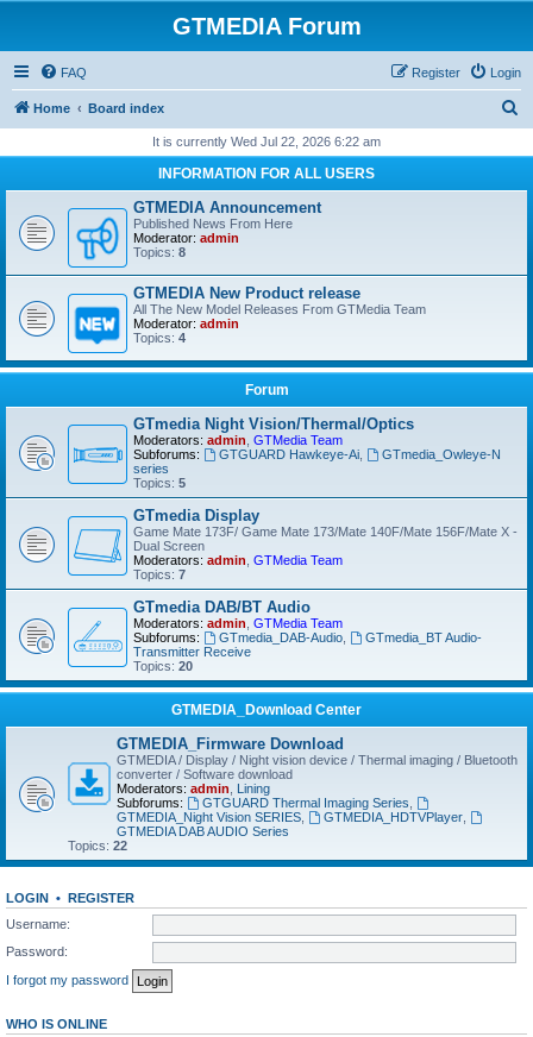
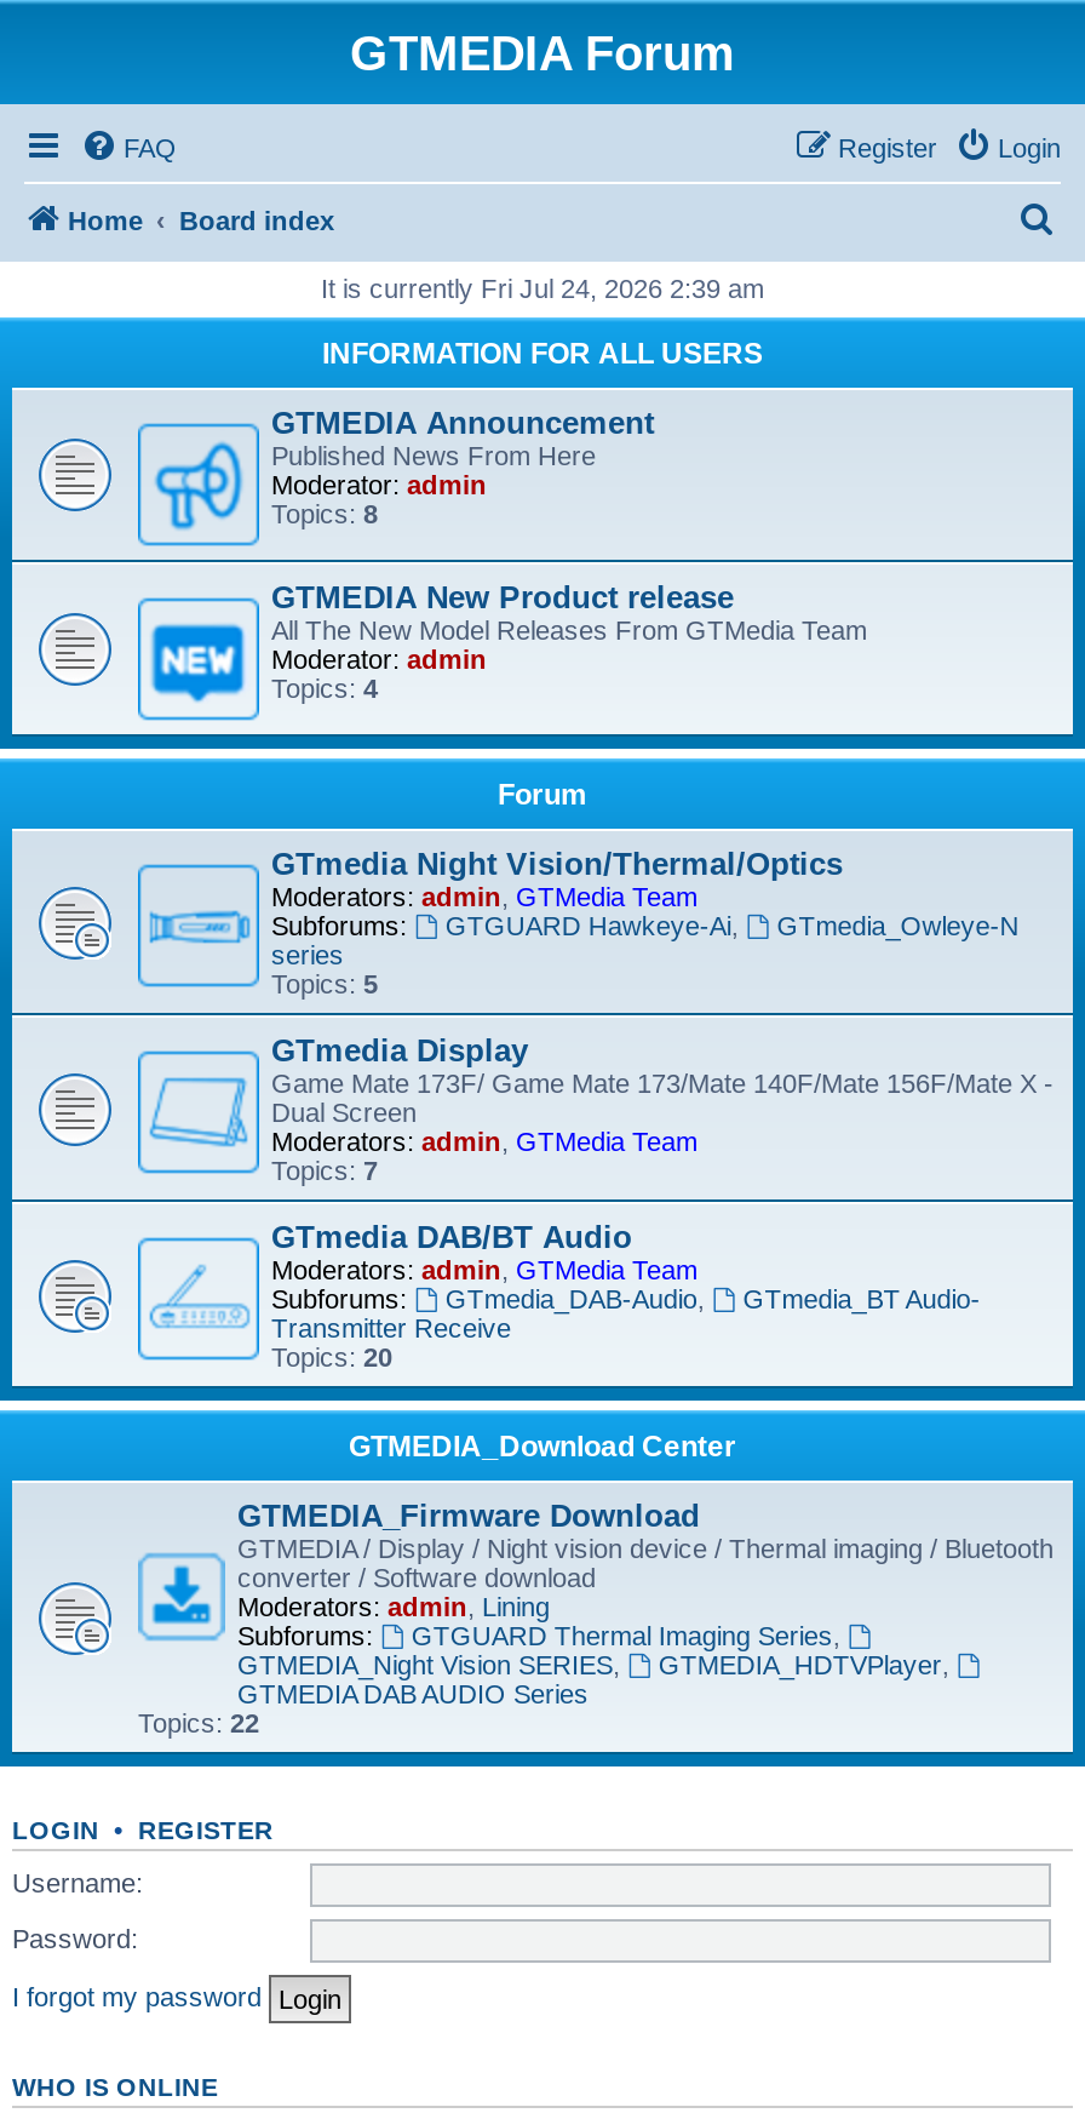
- It is currently Wed Jul 22, 2026 6:22 am
+ It is currently Fri Jul 24, 2026 2:39 am
